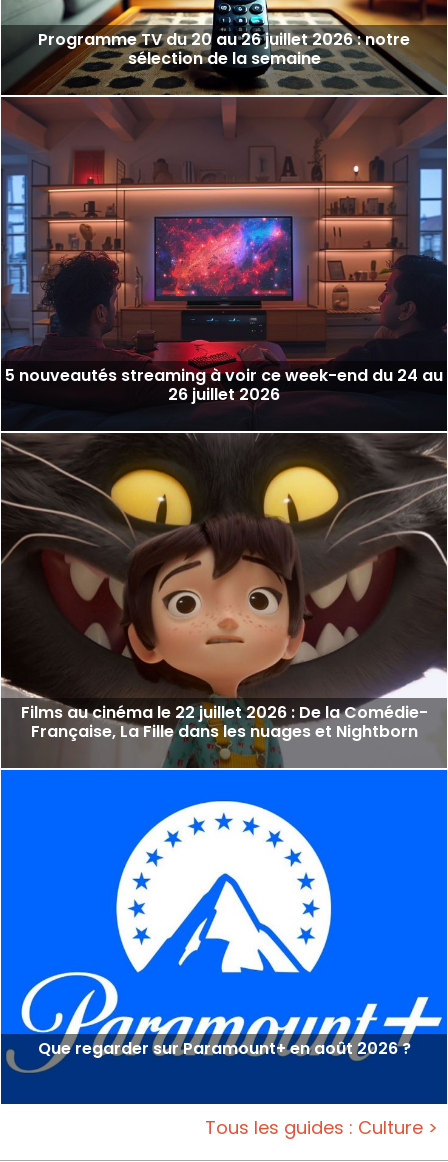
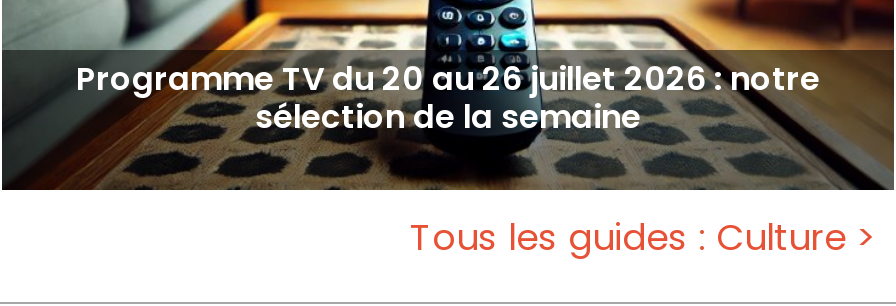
- [image]
- 5 nouveautés streaming à voir ce week-end du 24 au
- 26 juillet 2026

- [image]
- Films au cinéma le 22 juillet 2026 : De la Comédie-
- Française, La Fille dans les nuages et Nightborn

- Que regarder sur Paramount+ en août 2026 ?
